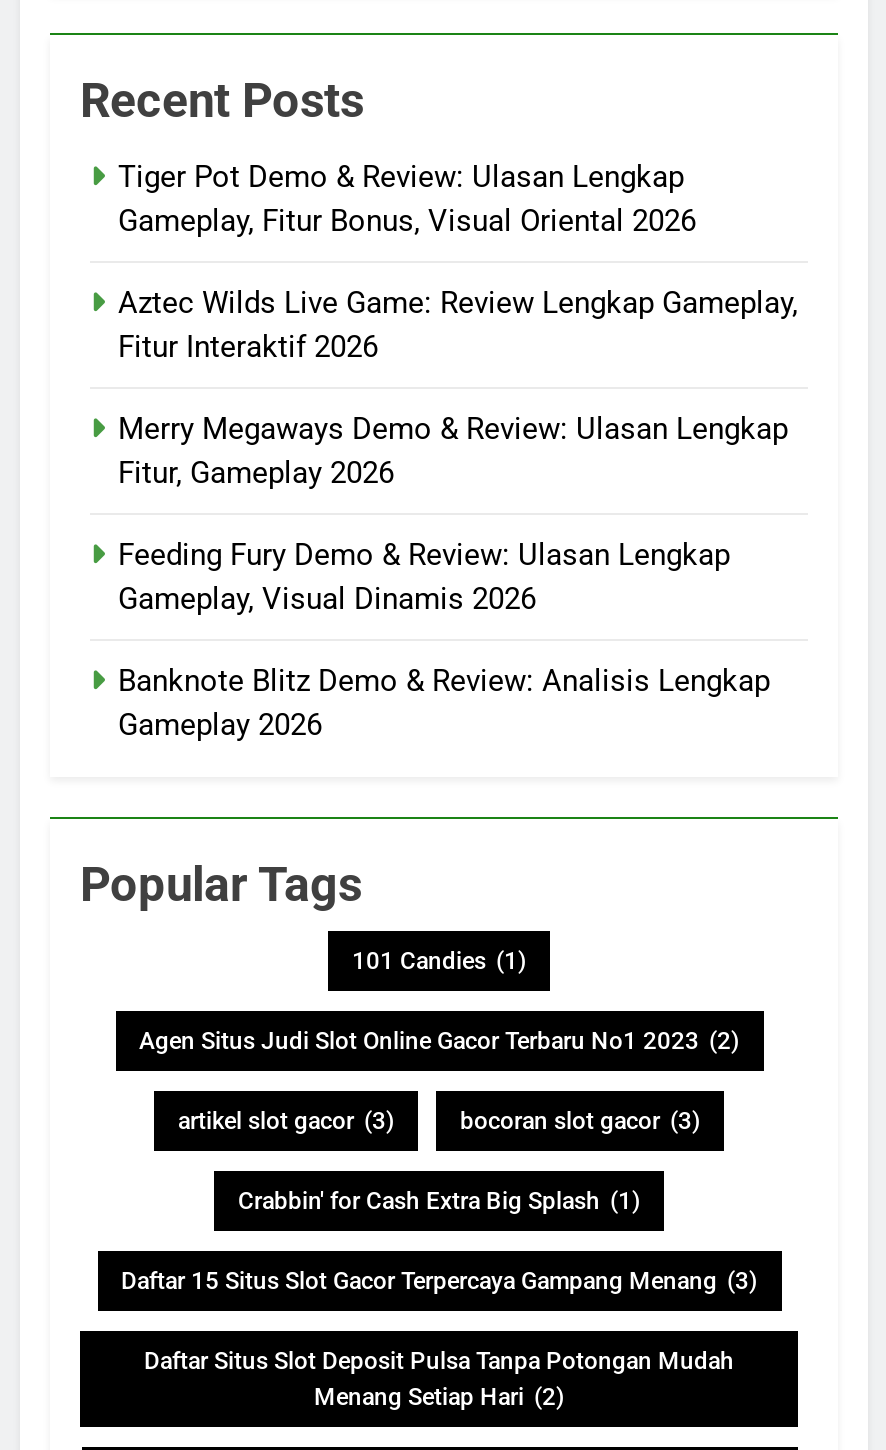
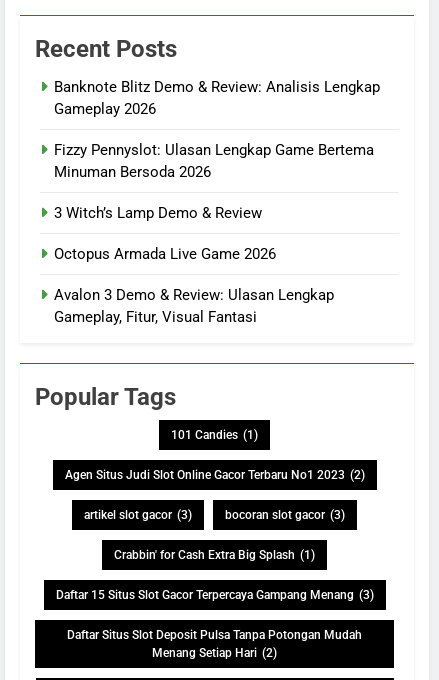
- Tiger Pot Demo & Review: Ulasan Lengkap
- Gameplay, Fitur Bonus, Visual Oriental 2026
- Aztec Wilds Live Game: Review Lengkap Gameplay,
- Fitur Interaktif 2026
- Merry Megaways Demo & Review: Ulasan Lengkap
- Fitur, Gameplay 2026
- Feeding Fury Demo & Review: Ulasan Lengkap
- Gameplay, Visual Dinamis 2026

moved up: Banknote Blitz Demo & Review: Analisis Lengkap | Gameplay 2026

+ Fizzy Pennyslot: Ulasan Lengkap Game Bertema
+ Minuman Bersoda 2026
+ 3 Witch’s Lamp Demo & Review
+ Octopus Armada Live Game 2026
+ Avalon 3 Demo & Review: Ulasan Lengkap
+ Gameplay, Fitur, Visual Fantasi
